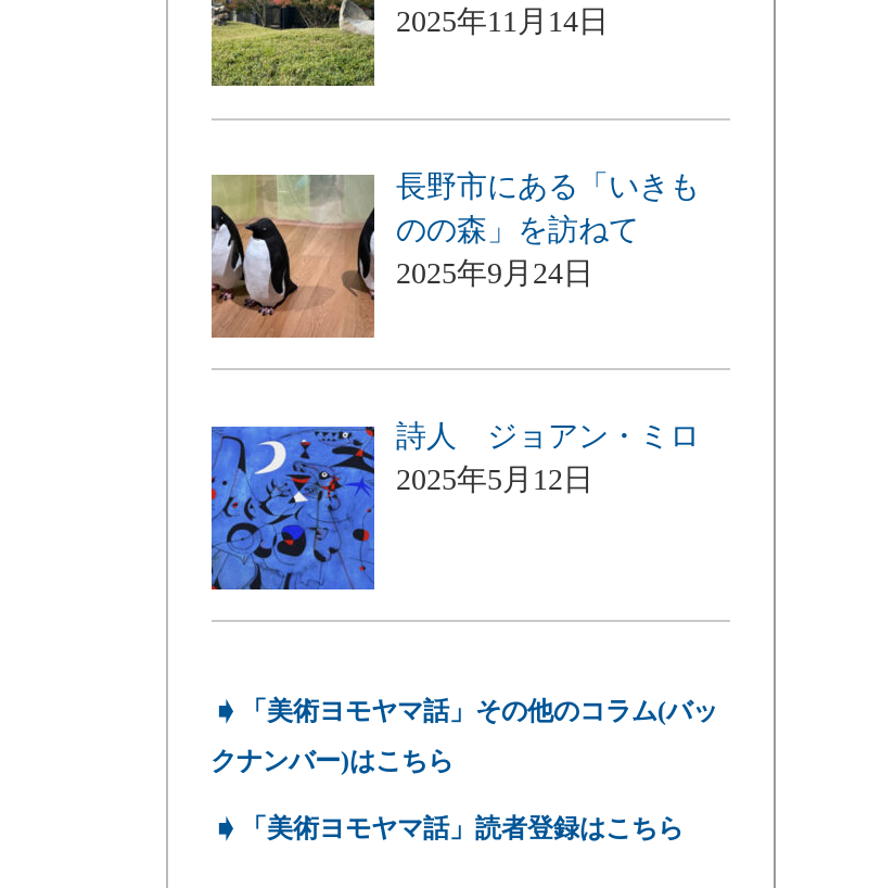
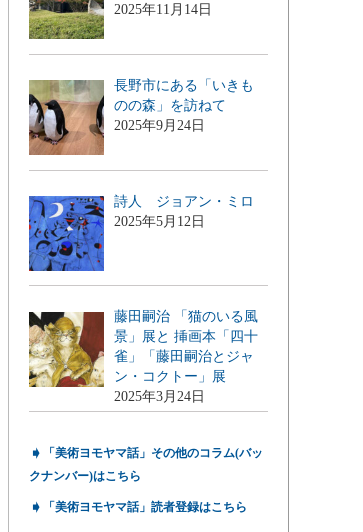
+ [image]
+ 藤田嗣治 「猫のいる風
+ 景」展と 挿画本「四十
+ 雀」「藤田嗣治とジャ
+ ン・コクトー」展
+ 2025年3月24日
